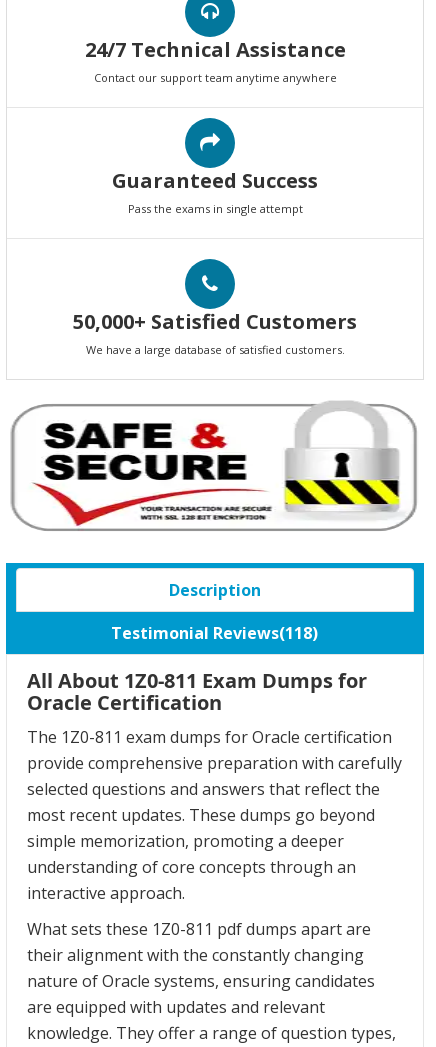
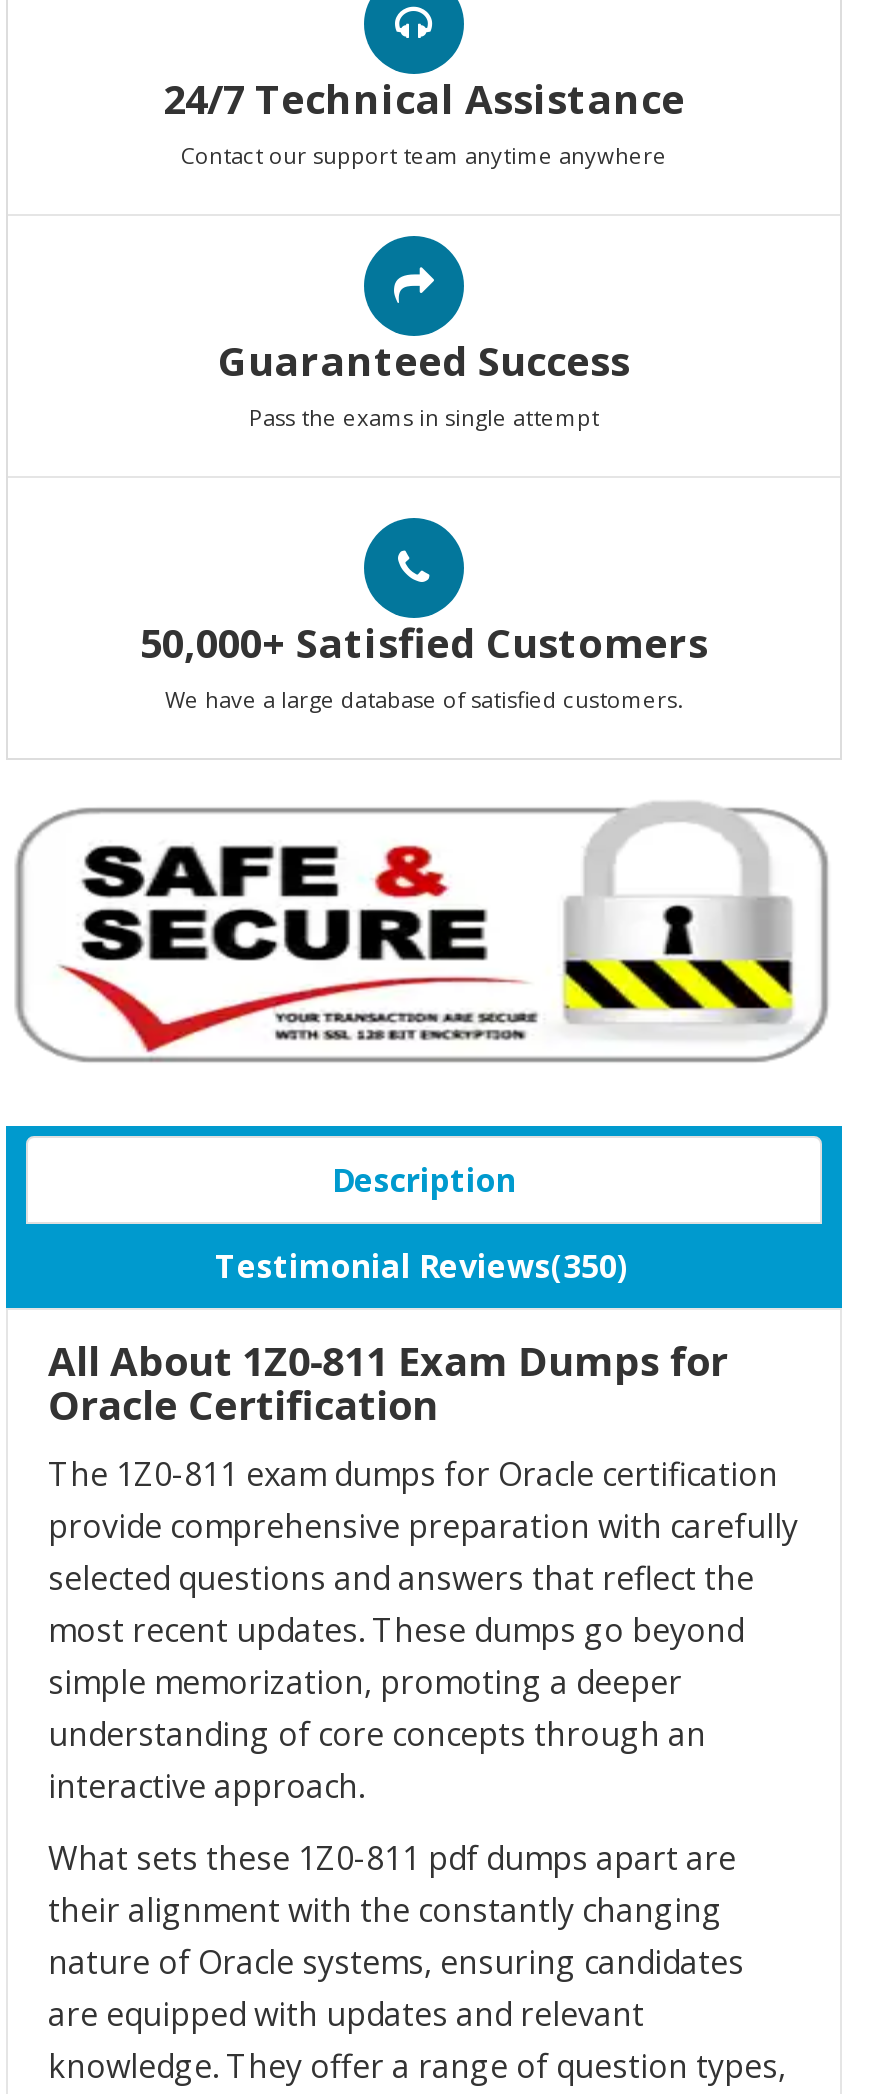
- Testimonial Reviews(118)
+ Testimonial Reviews(350)
